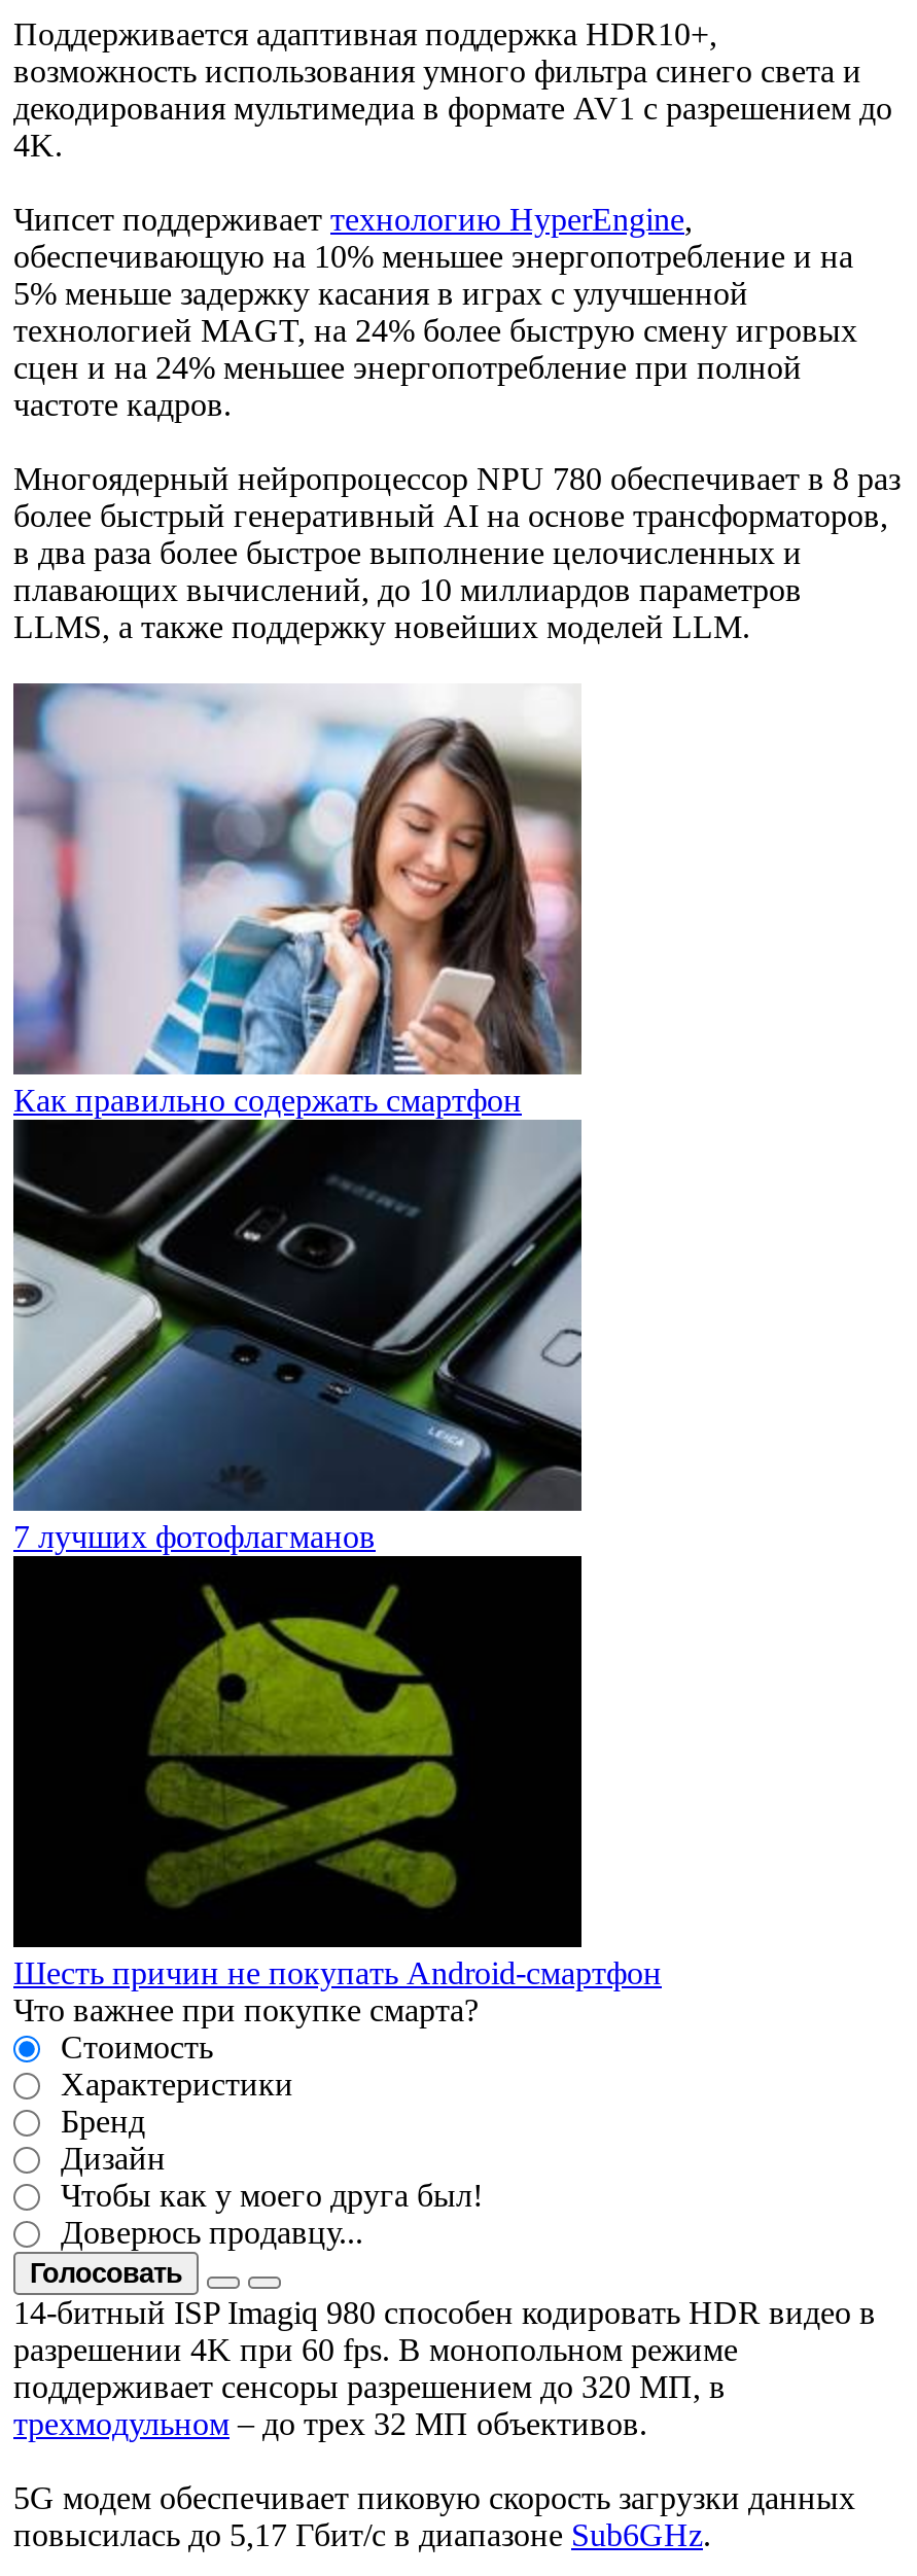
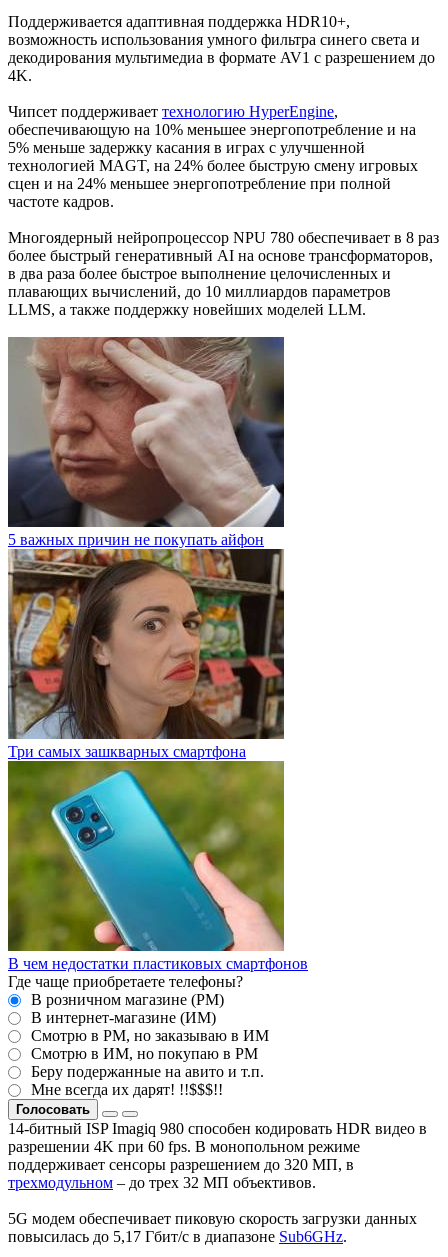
- [image]
- Как правильно содержать смартфон
+ [image]
+ 5 важных причин не покупать айфон

- [image]
- 7 лучших фотофлагманов
+ [image]
+ Три самых зашкварных смартфона

- [image]
- Шесть причин не покупать Android-смартфон
- Что важнее при покупке смарта?
- Стоимость
- Характеристики
- Бренд
- Дизайн
- Чтобы как у моего друга был!
- Доверюсь продавцу...
+ [image]
+ В чем недостатки пластиковых смартфонов
+ Где чаще приобретаете телефоны?
+ В розничном магазине (РМ)
+ В интернет-магазине (ИМ)
+ Смотрю в РМ, но заказываю в ИМ
+ Смотрю в ИМ, но покупаю в РМ
+ Беру подержанные на авито и т.п.
+ Мне всегда их дарят! !!$$$!!
